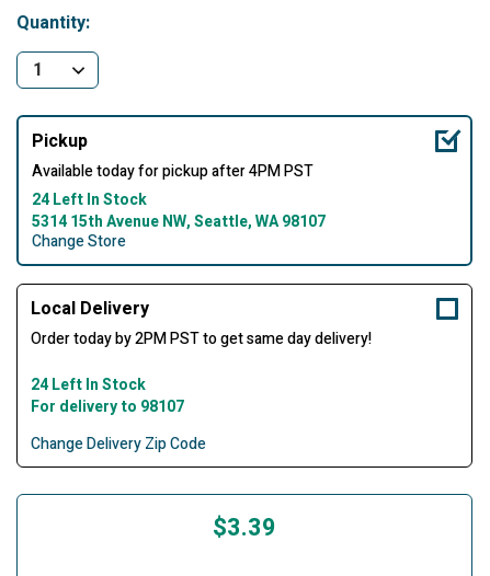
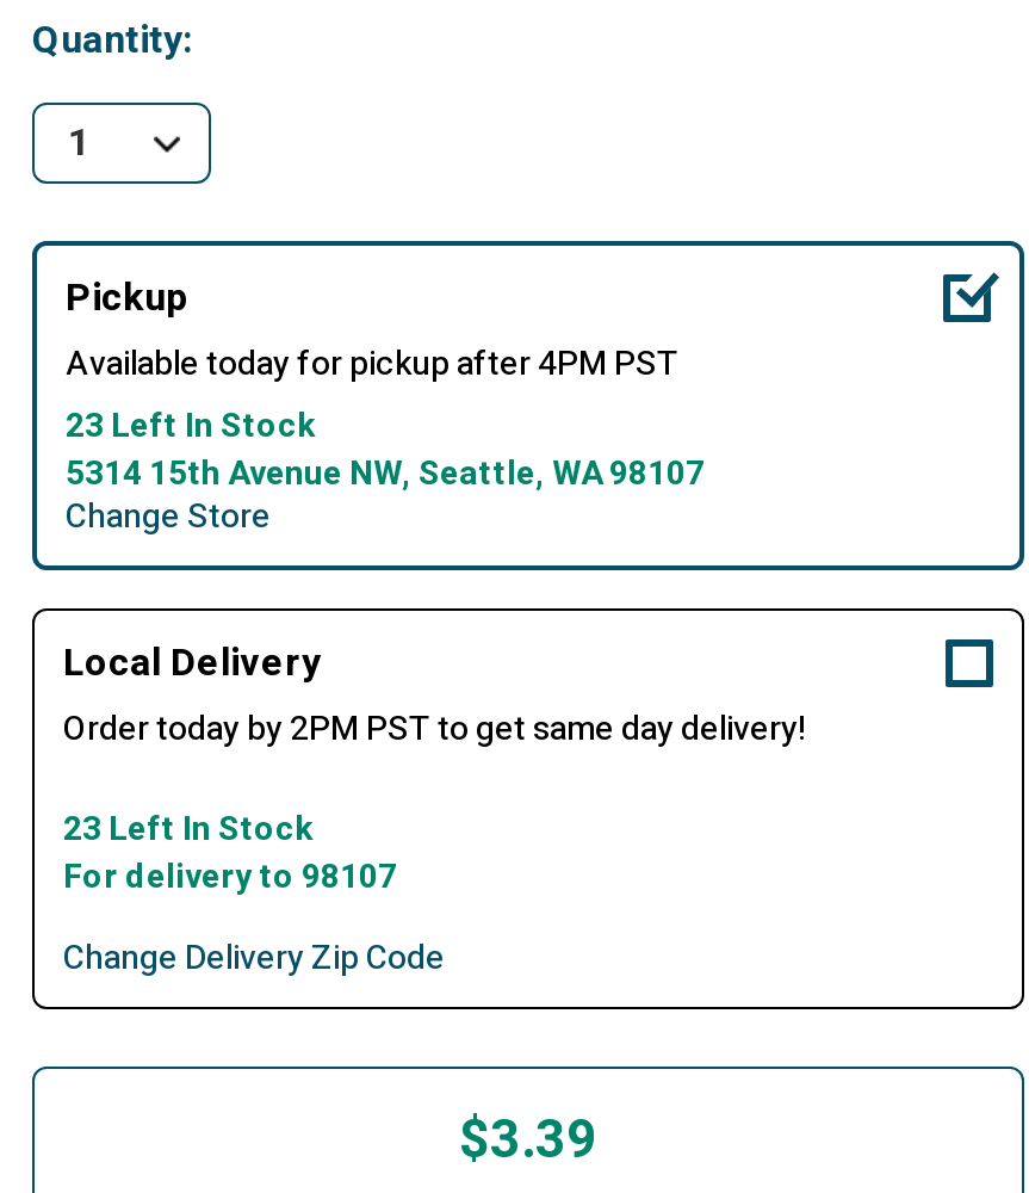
- 24 Left In Stock
+ 23 Left In Stock

- 24 Left In Stock
+ 23 Left In Stock
